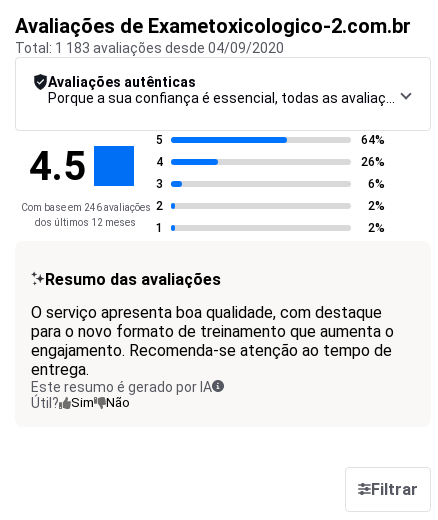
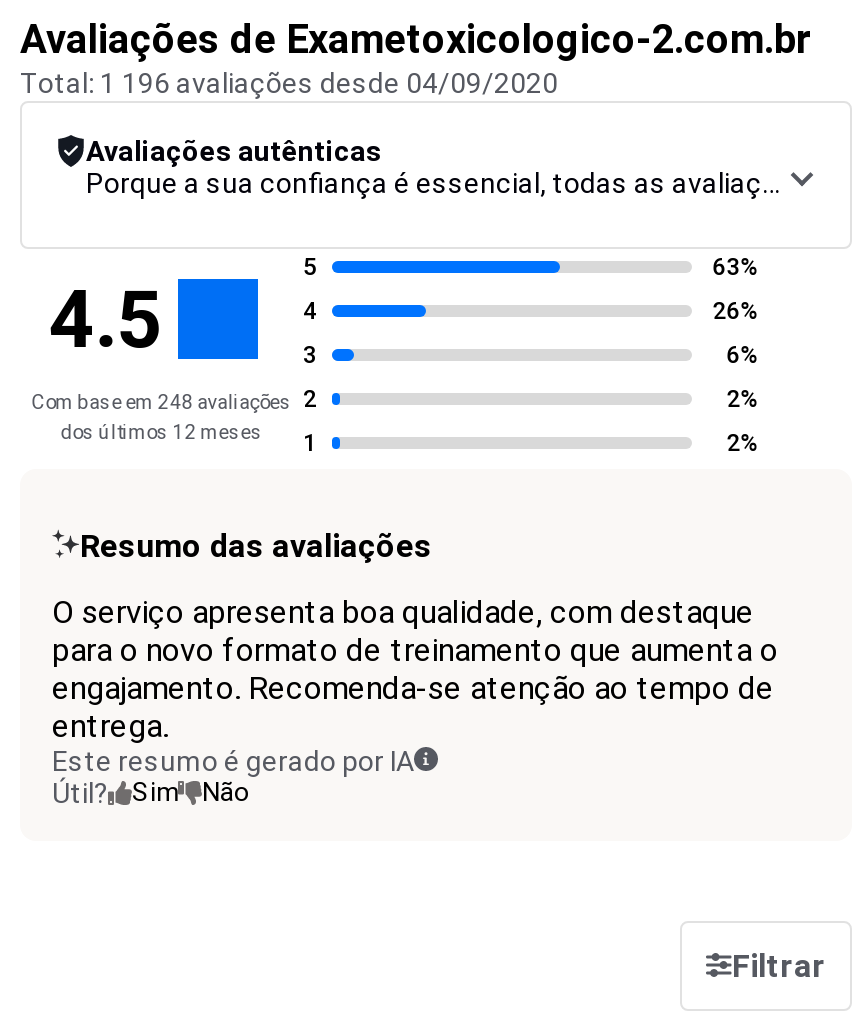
- Total: 1 183 avaliações desde 04/09/2020
+ Total: 1 196 avaliações desde 04/09/2020

- 64%
+ 63%

- Com base em 246 avaliações
+ Com base em 248 avaliações
